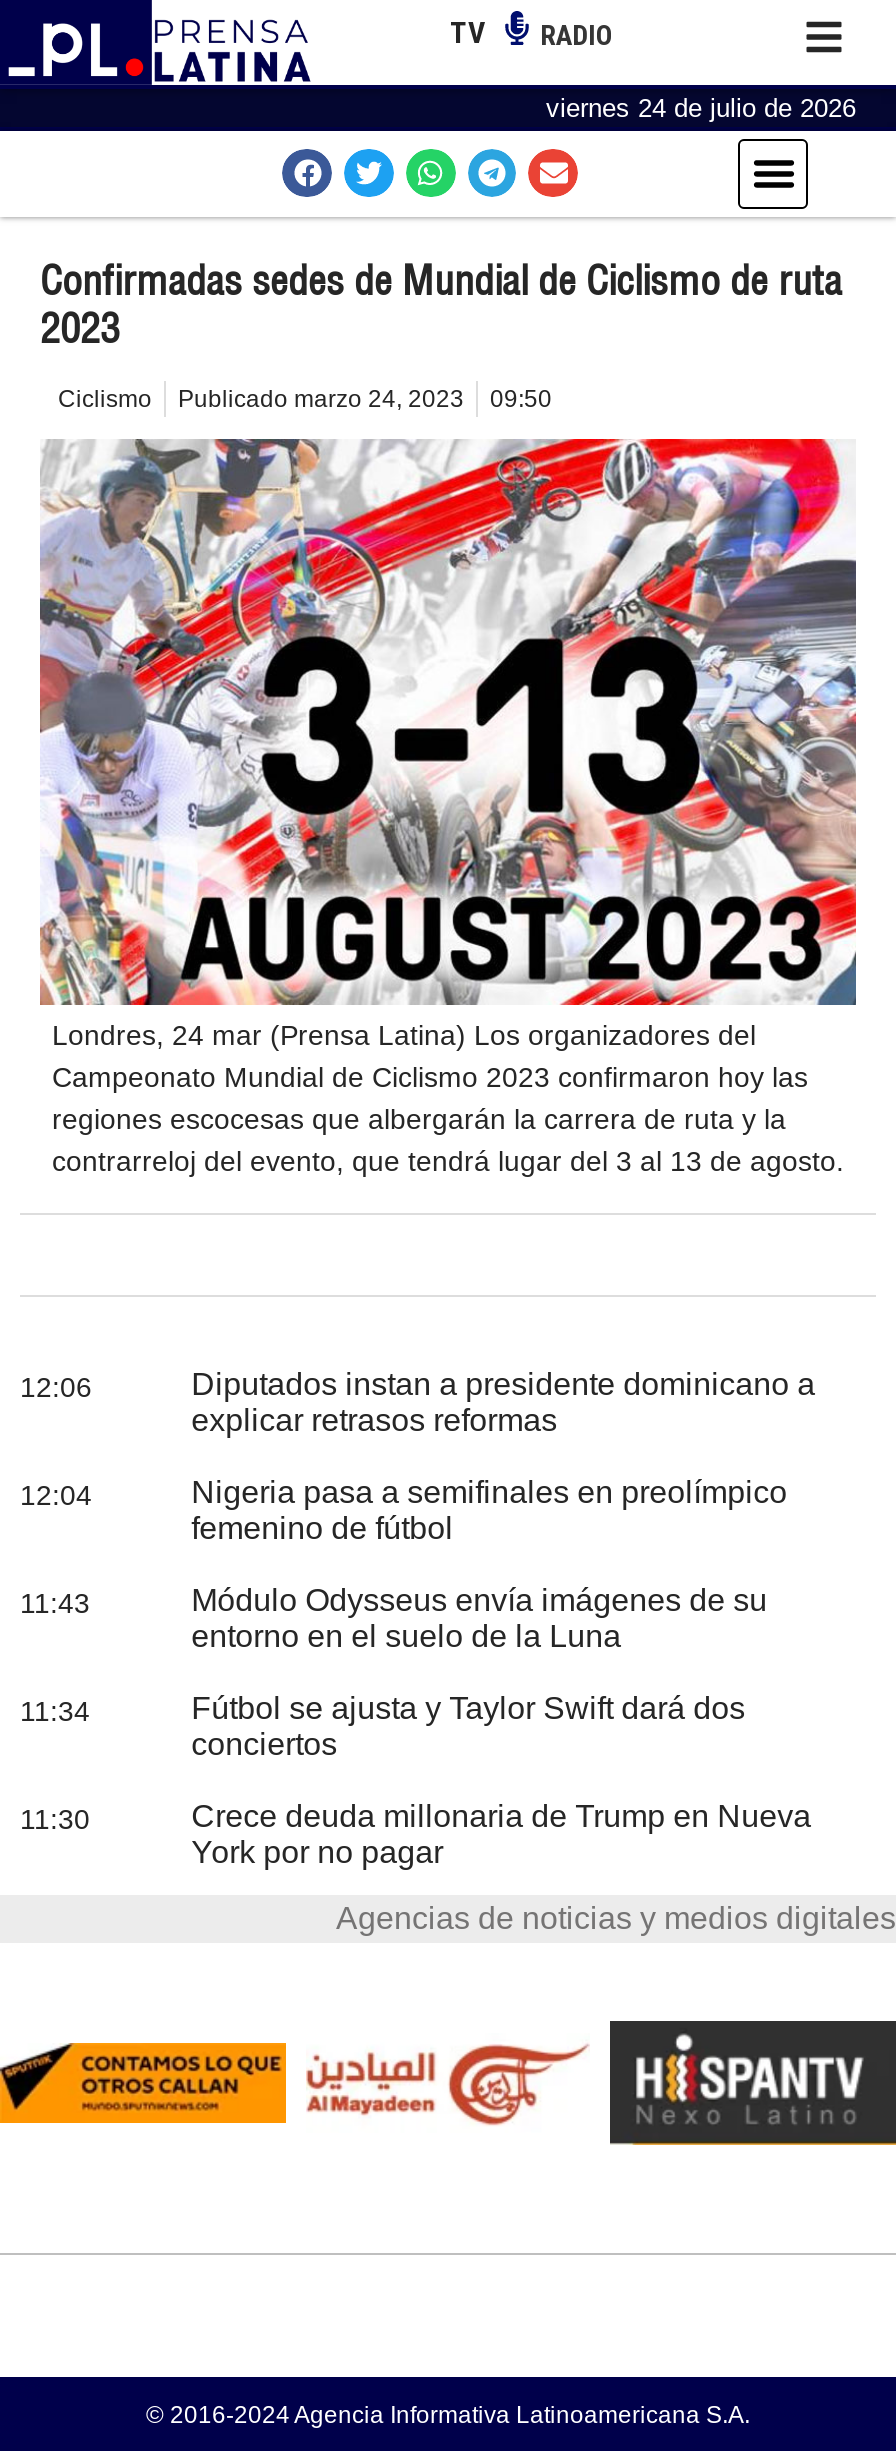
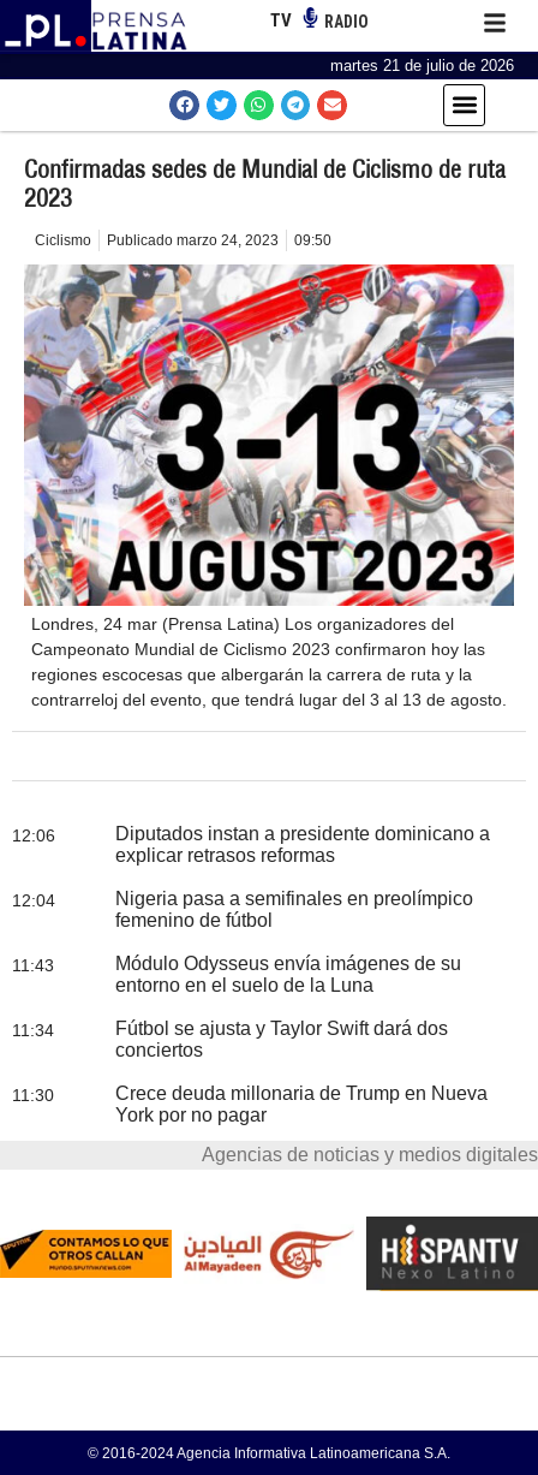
- viernes 24 de julio de 2026
+ martes 21 de julio de 2026
